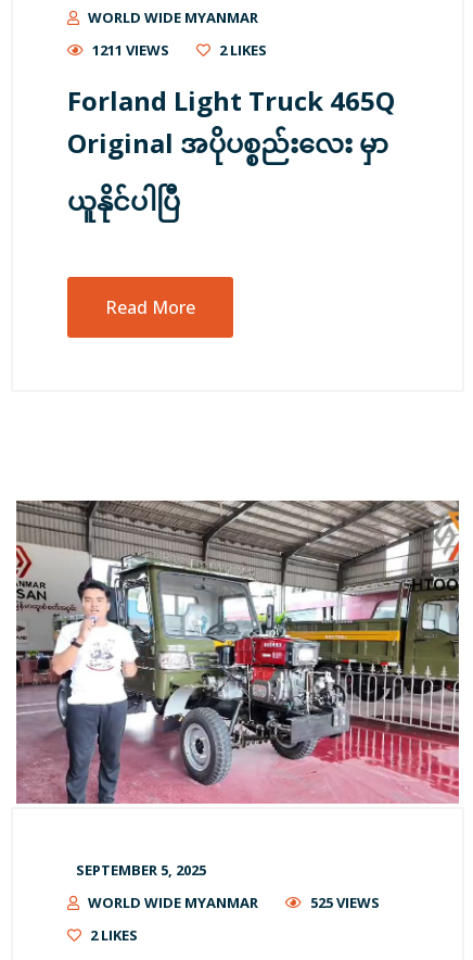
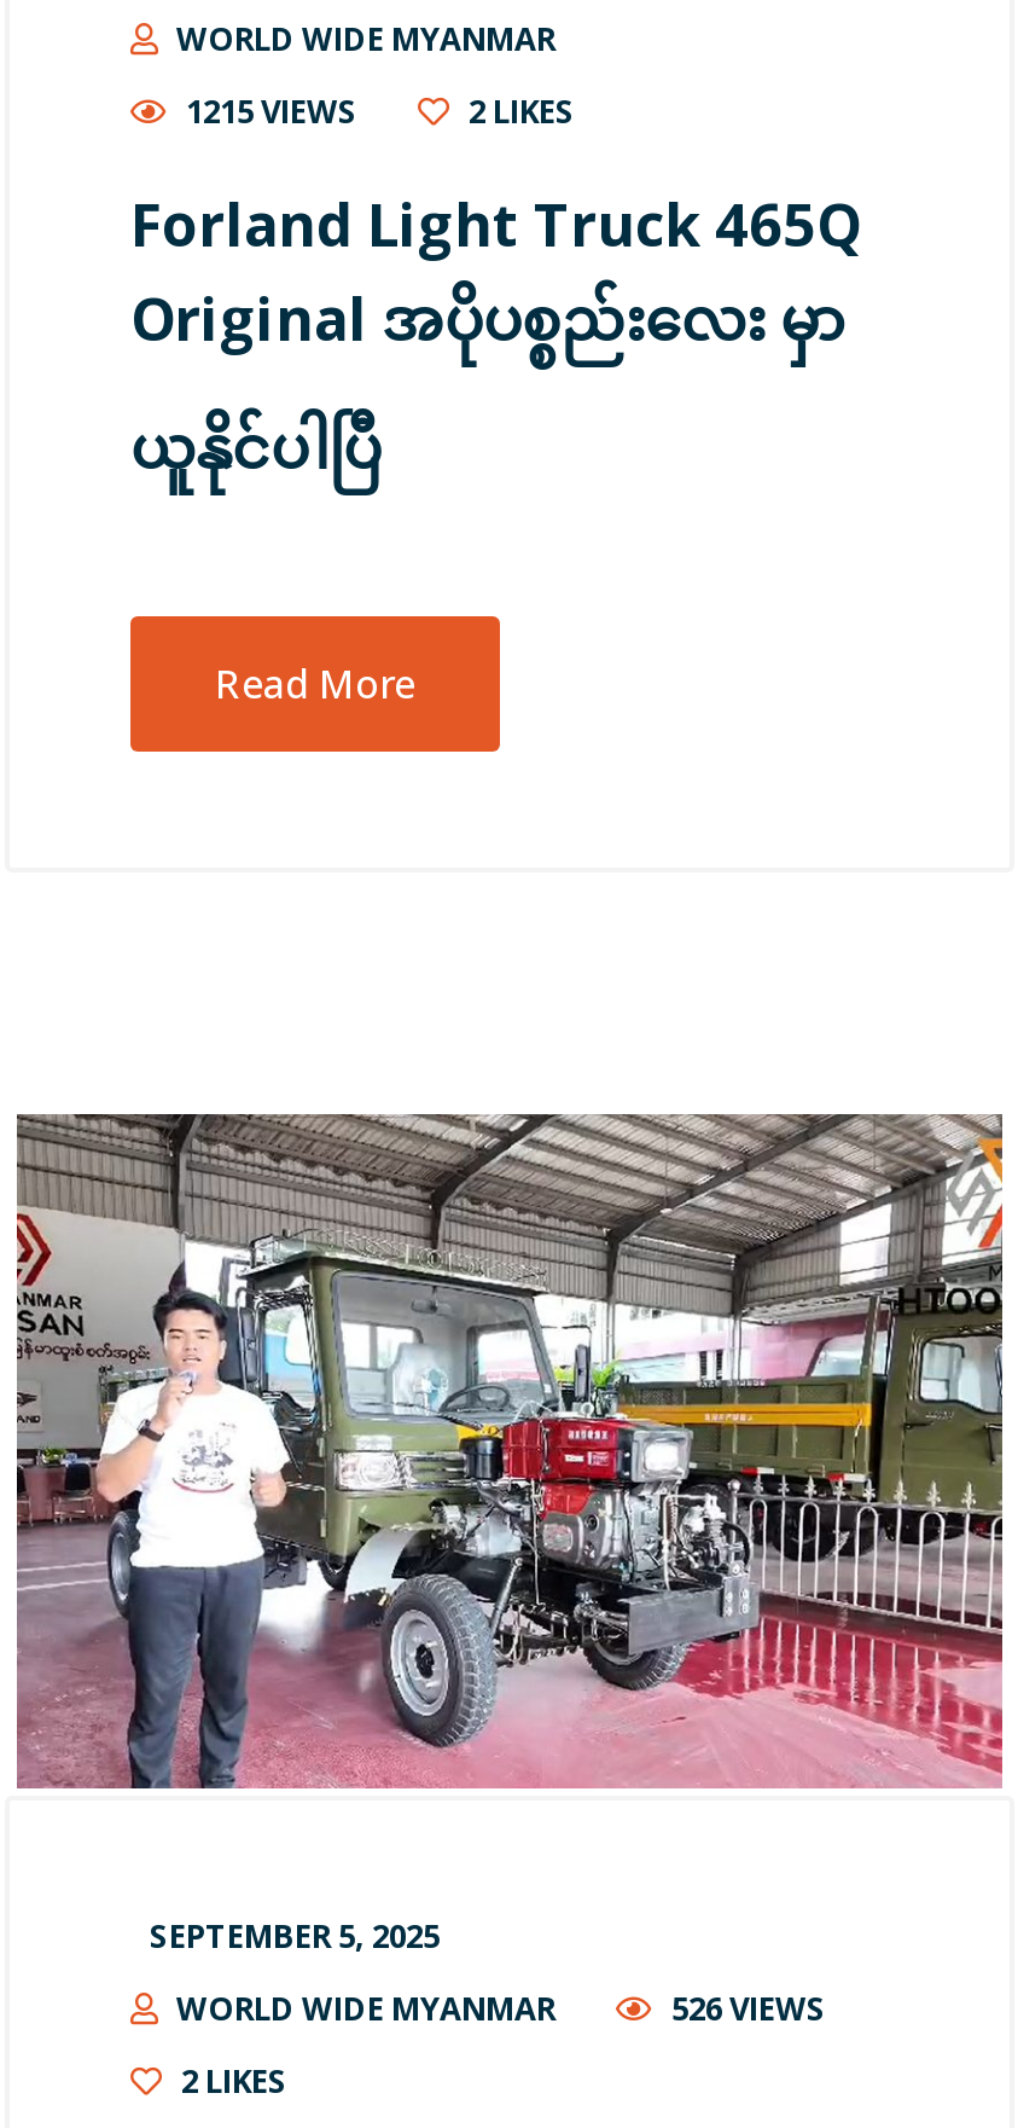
- 1211 VIEWS
+ 1215 VIEWS

- 525 VIEWS
+ 526 VIEWS
